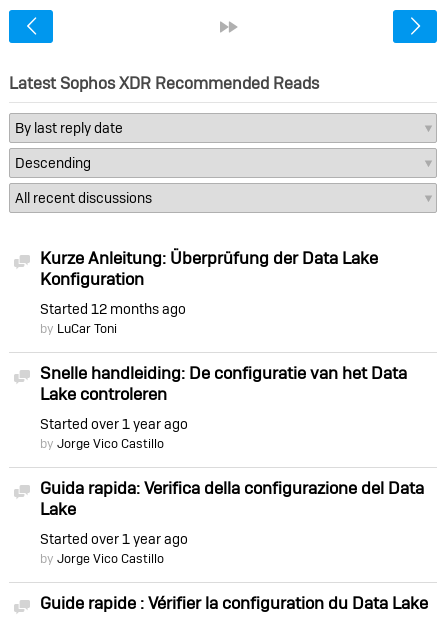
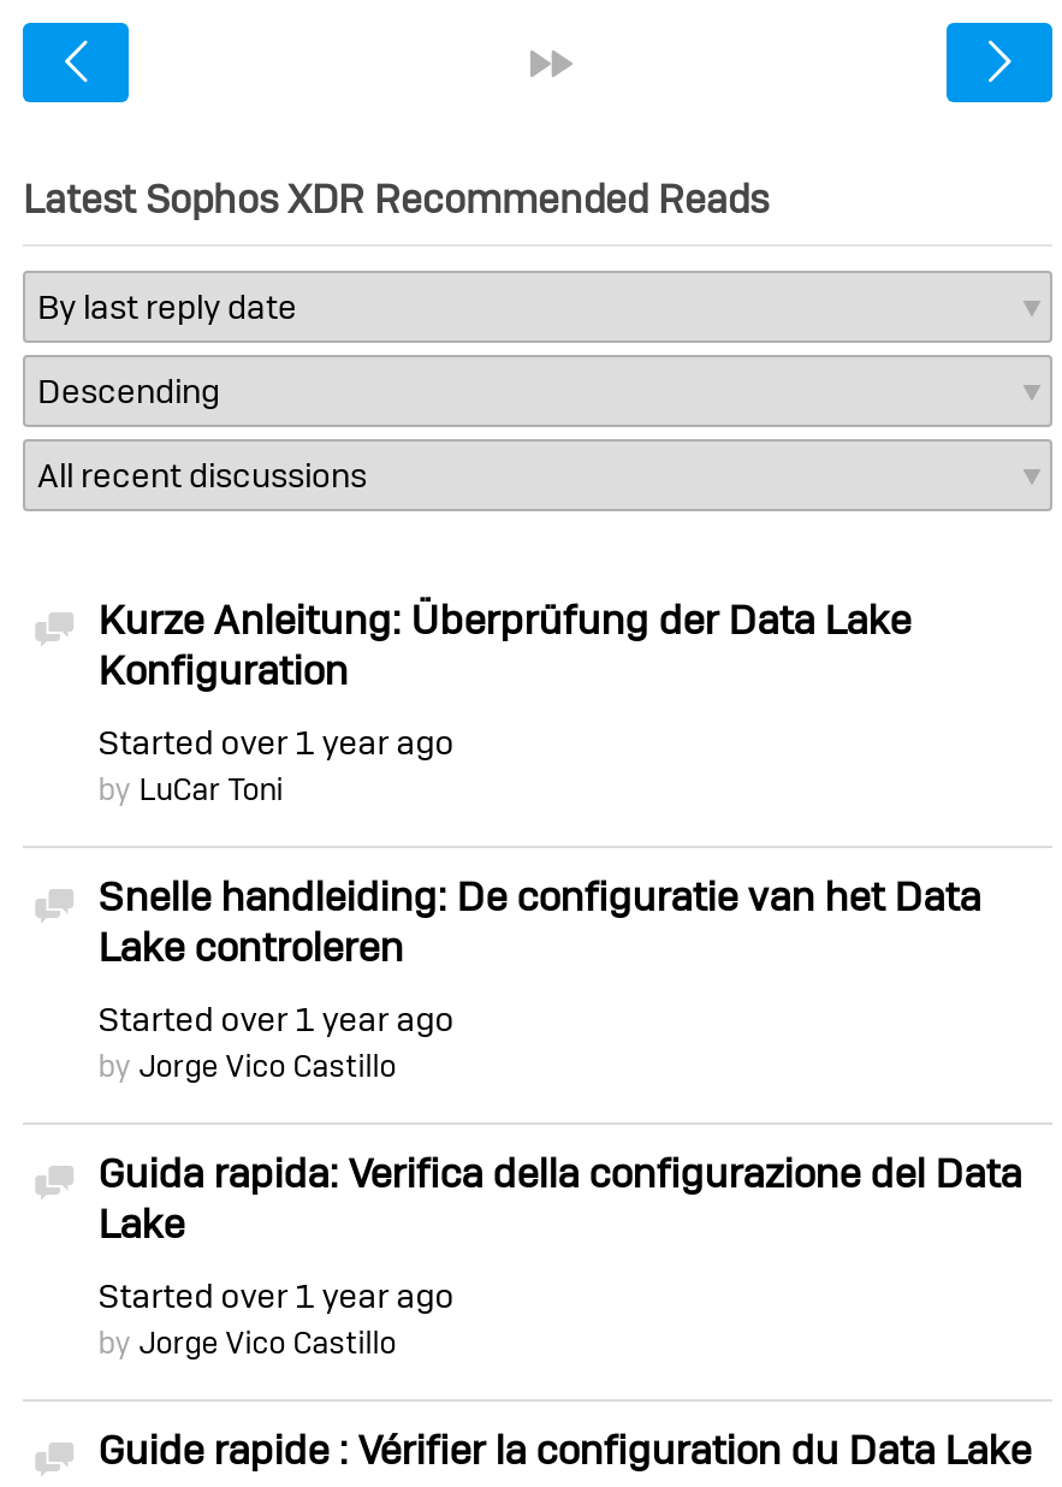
- Started 12 months ago
+ Started over 1 year ago
